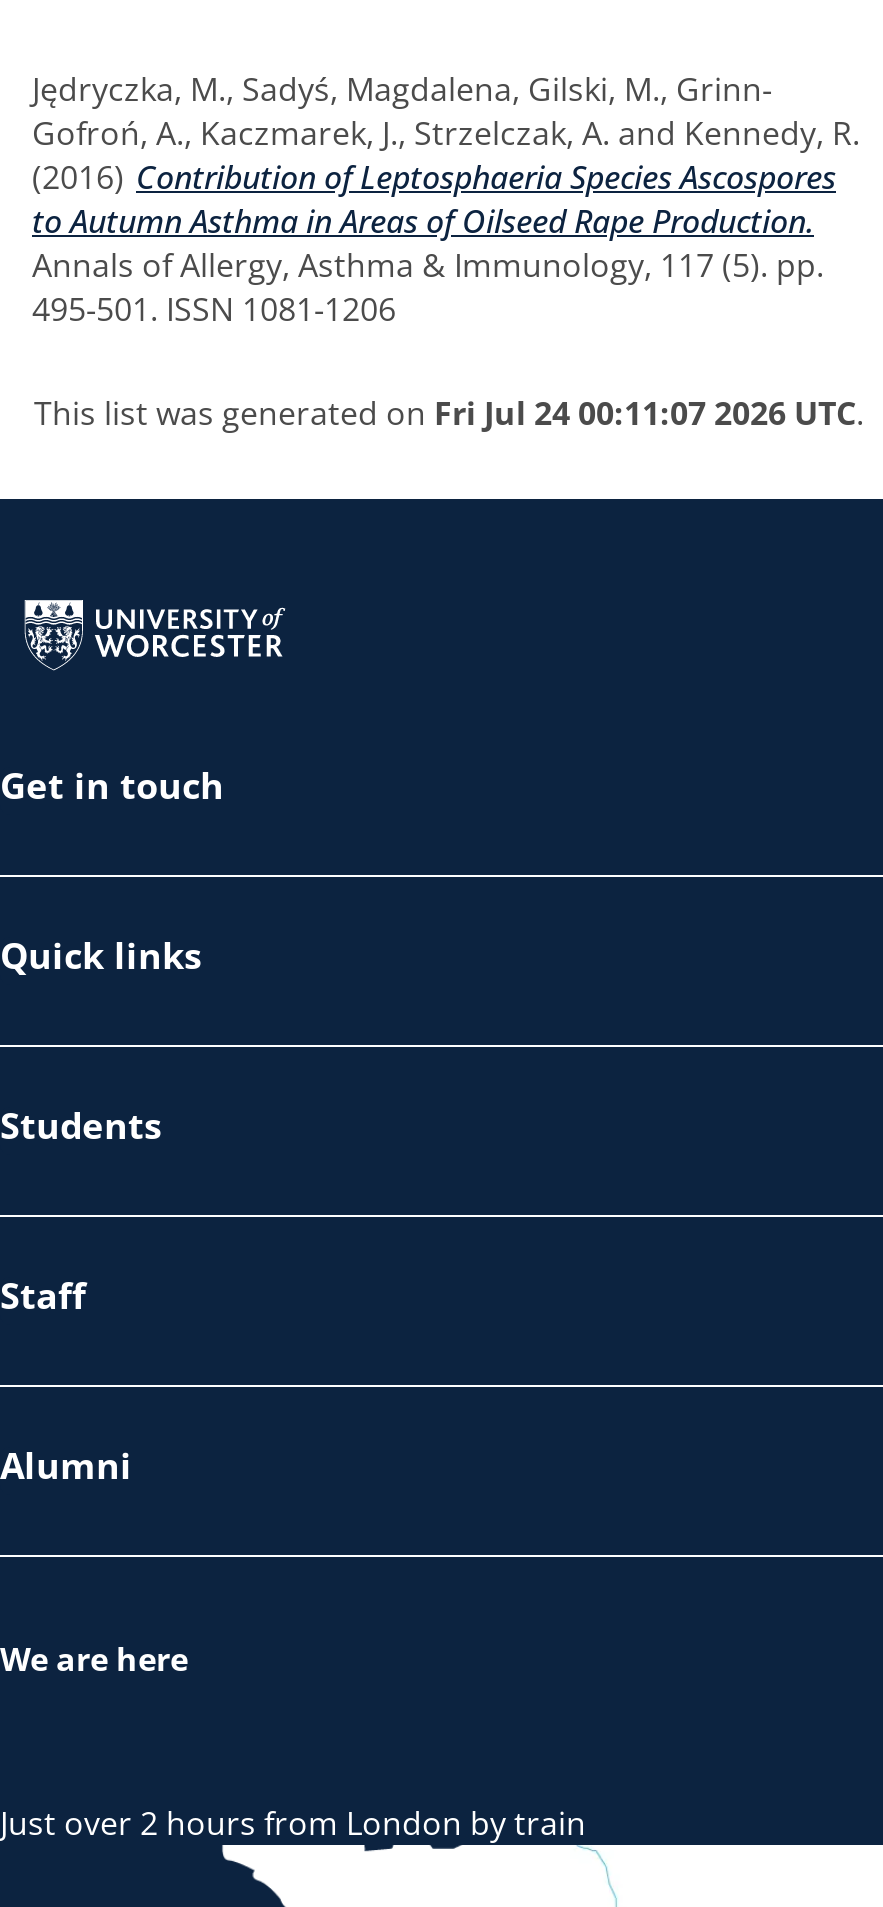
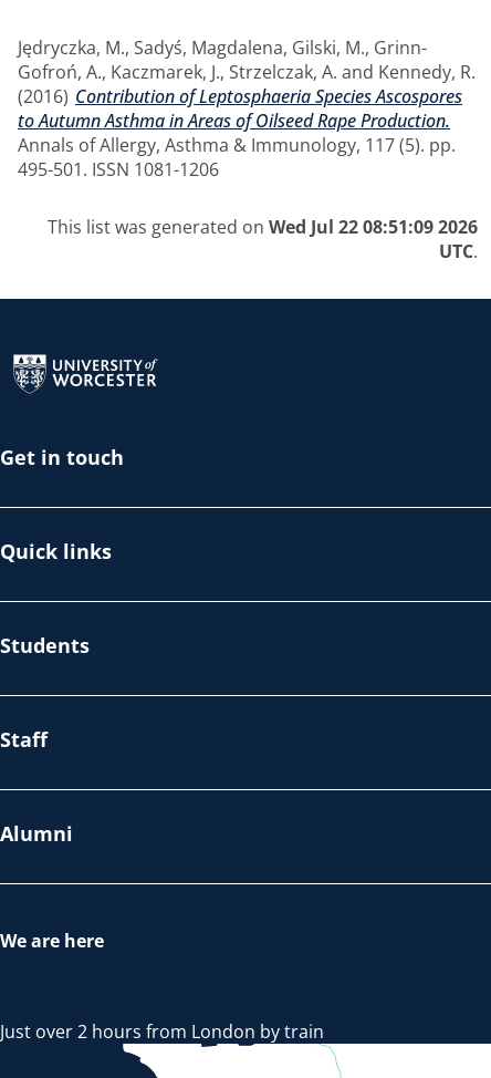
- This list was generated on Fri Jul 24 00:11:07 2026 UTC.
+ This list was generated on Wed Jul 22 08:51:09 2026
+ UTC.
